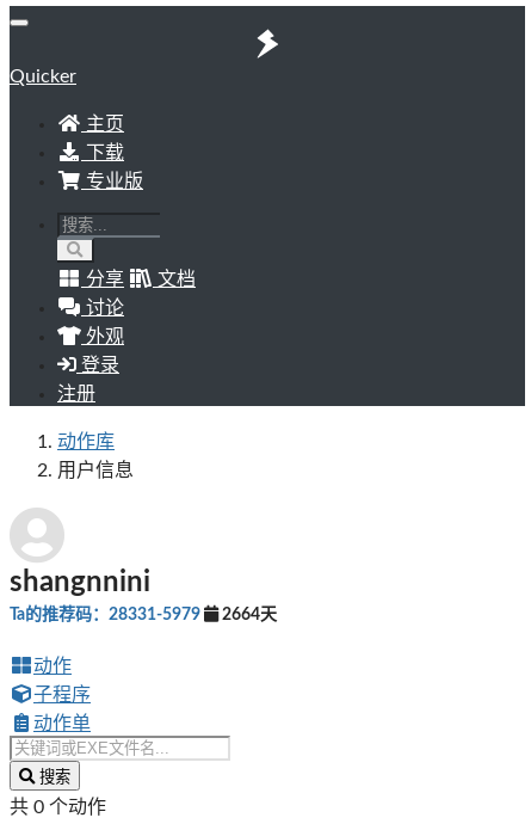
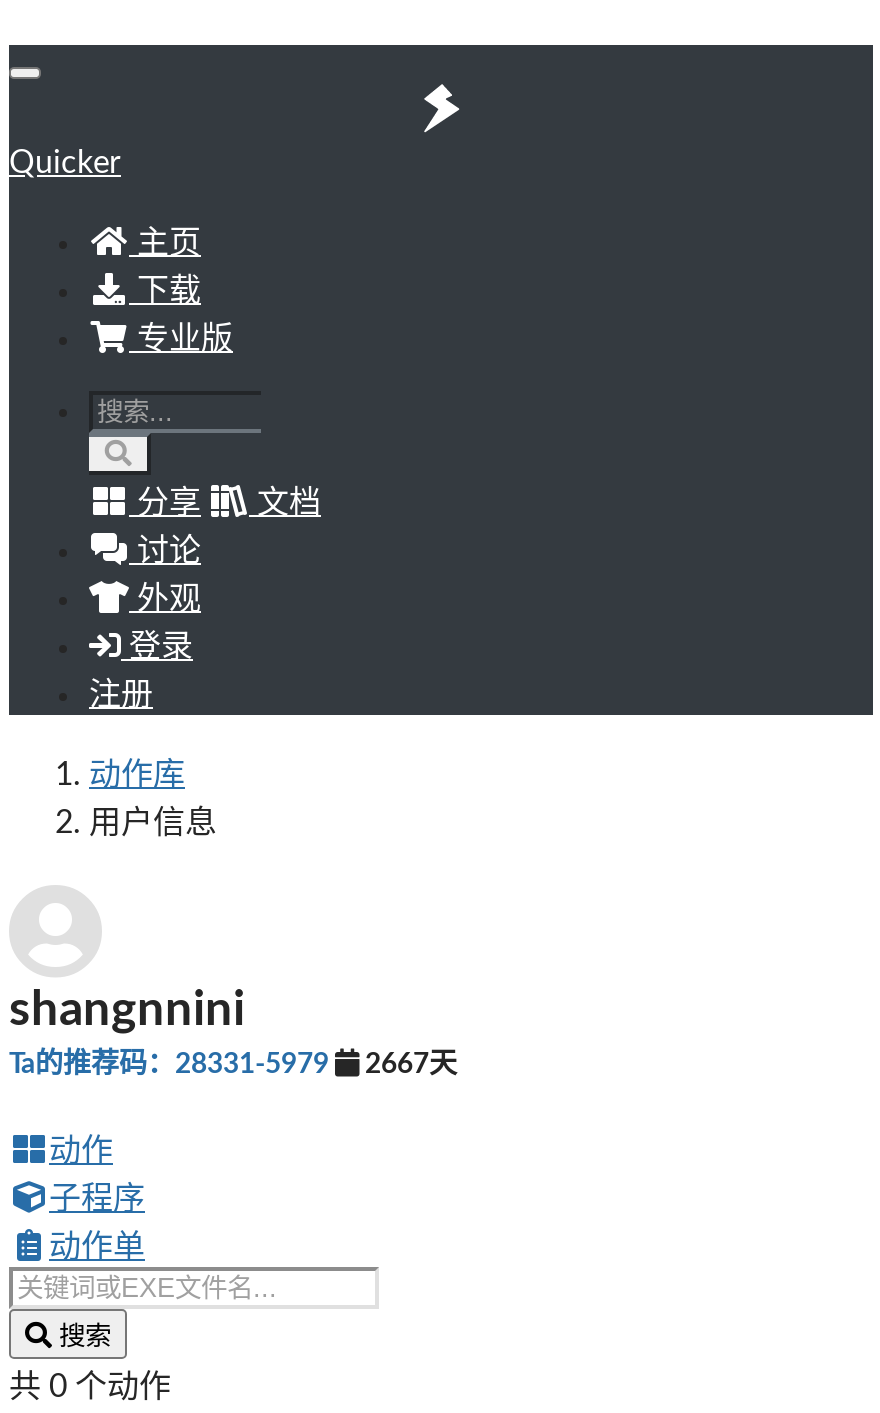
- Ta的推荐码：28331-5979 2664天
+ Ta的推荐码：28331-5979 2667天
